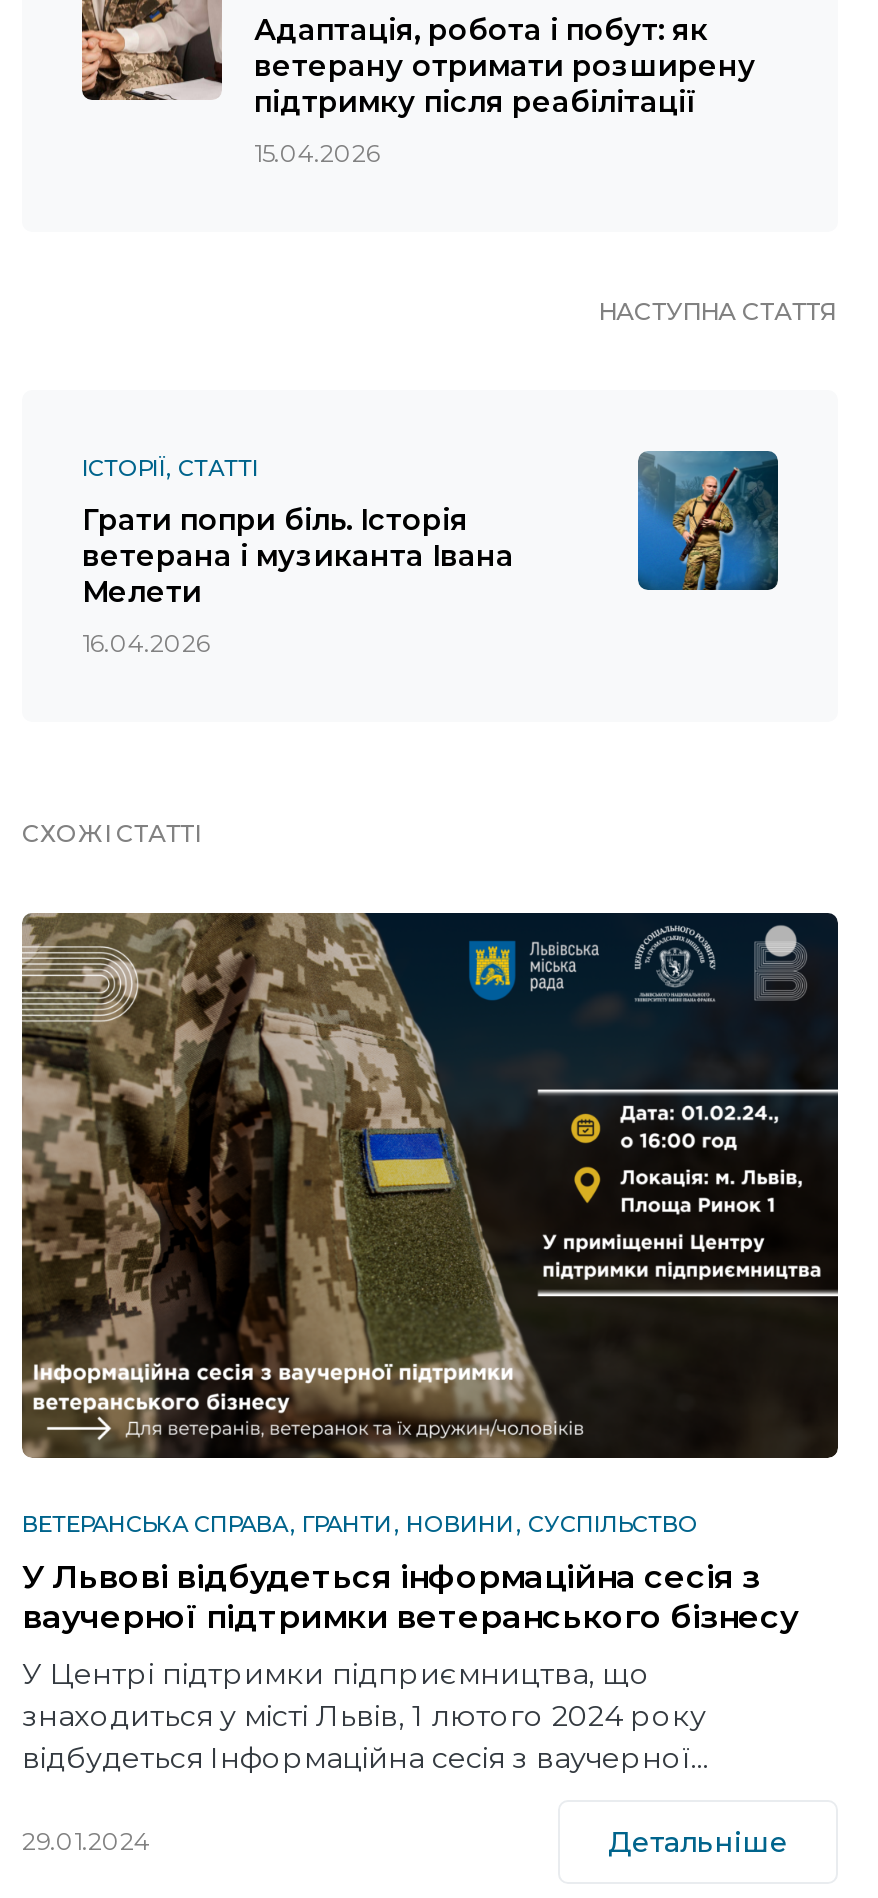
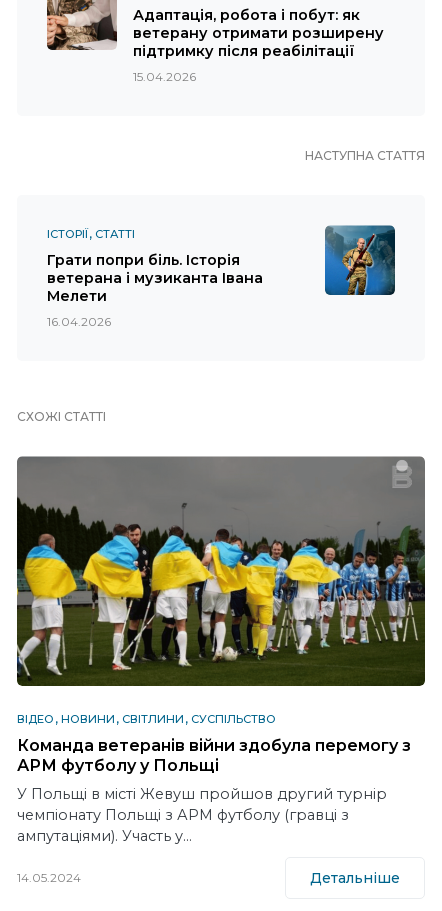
- [image]
- ВЕТЕРАНСЬКА СПРАВА ГРАНТИ НОВИНИ СУСПІЛЬСТВО
+ [image]
+ ВІДЕО НОВИНИ СВІТЛИНИ СУСПІЛЬСТВО

- У Львові відбудеться інформаційна сесія з
- ваучерної підтримки ветеранського бізнесу
+ Команда ветеранів війни здобула перемогу з
+ АРМ футболу у Польщі

- У Центрі підтримки підприємництва, що
- знаходиться у місті Львів, 1 лютого 2024 року
- відбудеться Інформаційна сесія з ваучерної…
+ У Польщі в місті Жевуш пройшов другий турнір
+ чемпіонату Польщі з АРМ футболу (гравці з
+ ампутаціями). Участь у…

- 29.01.2024
+ 14.05.2024
